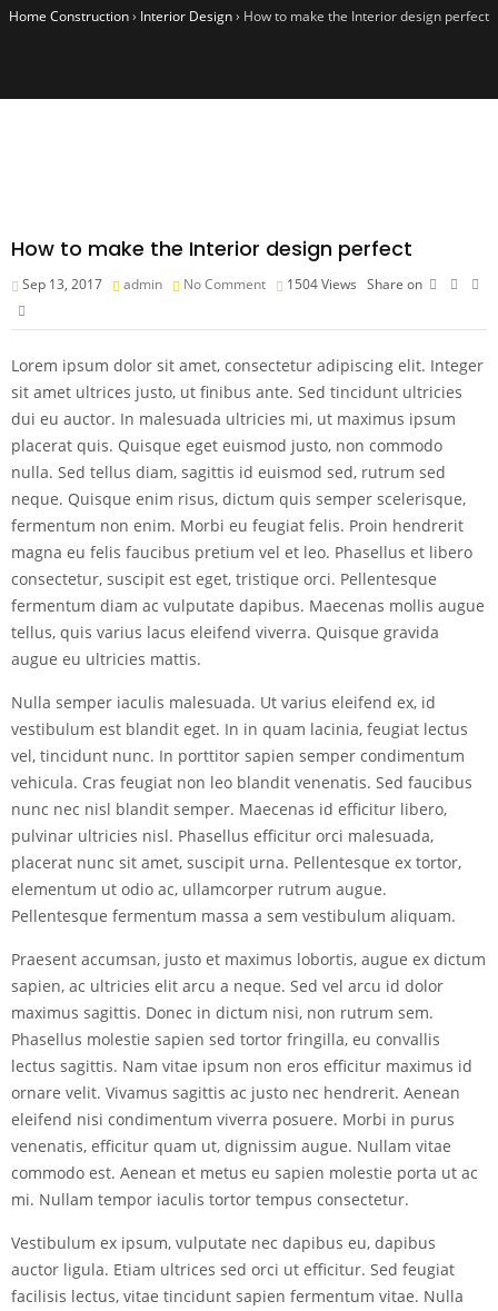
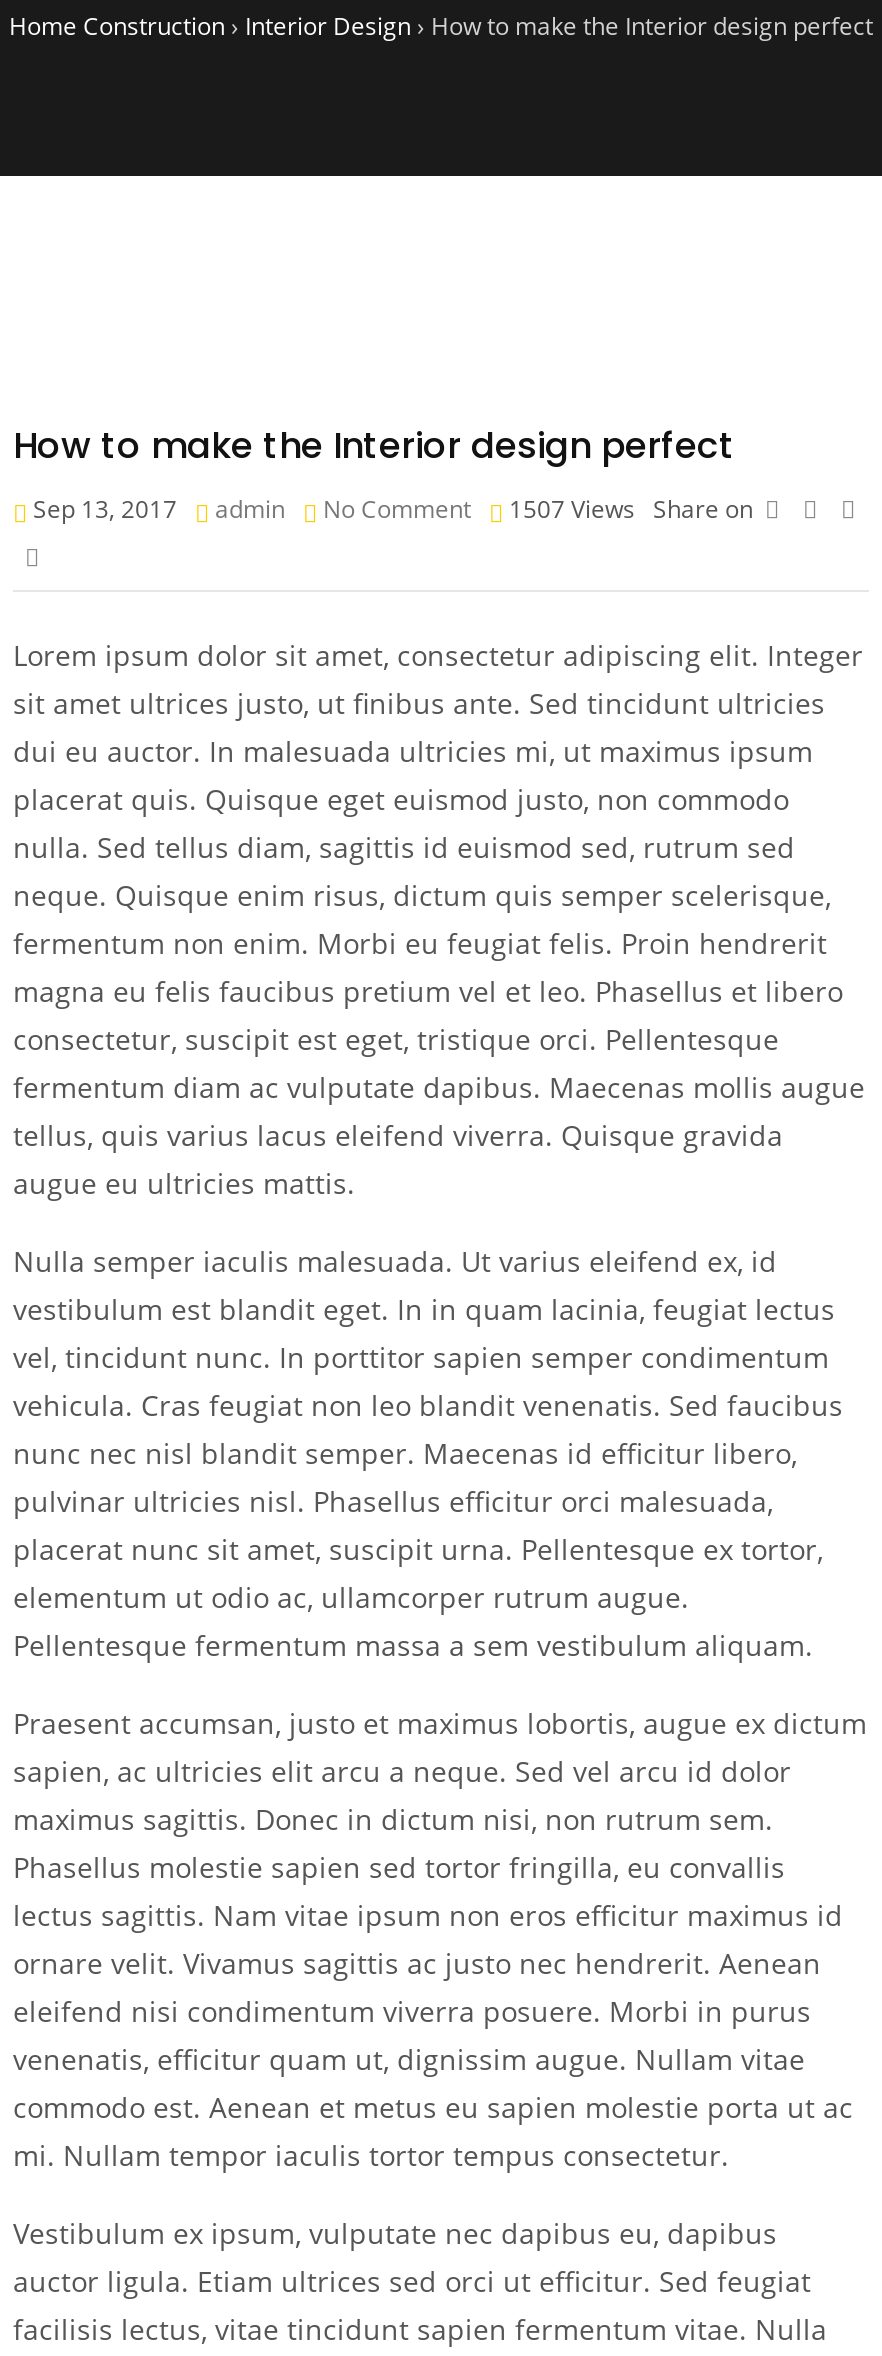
- 1504 Views Share on
+ 1507 Views Share on
